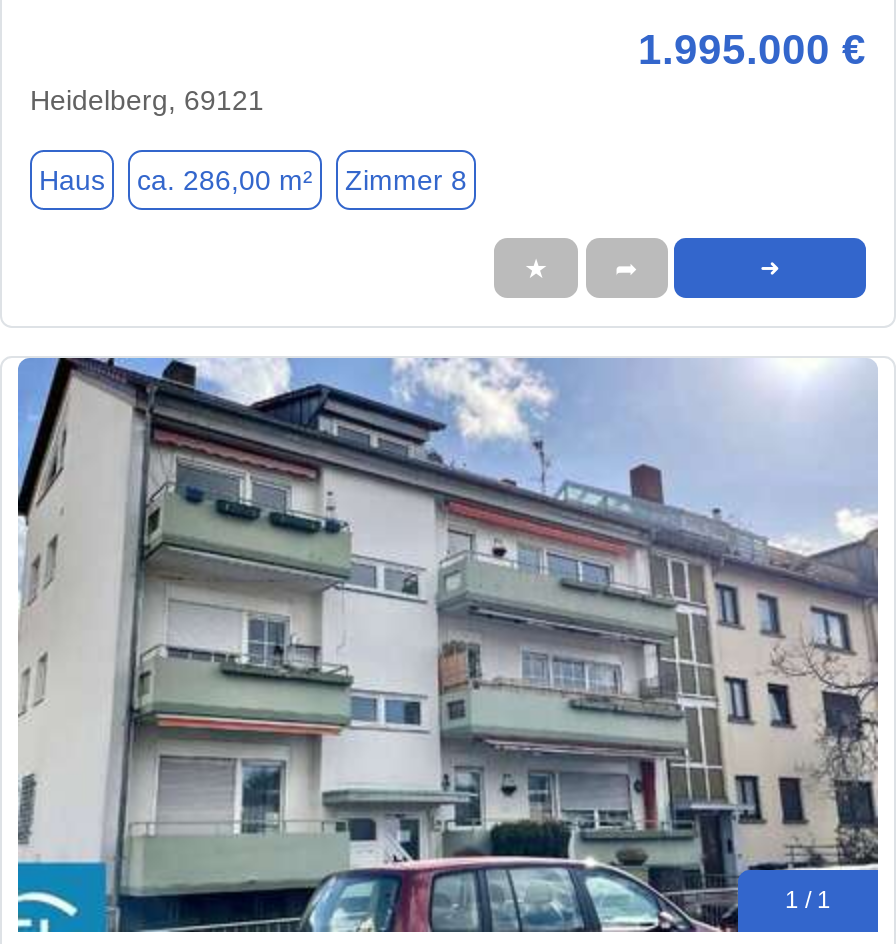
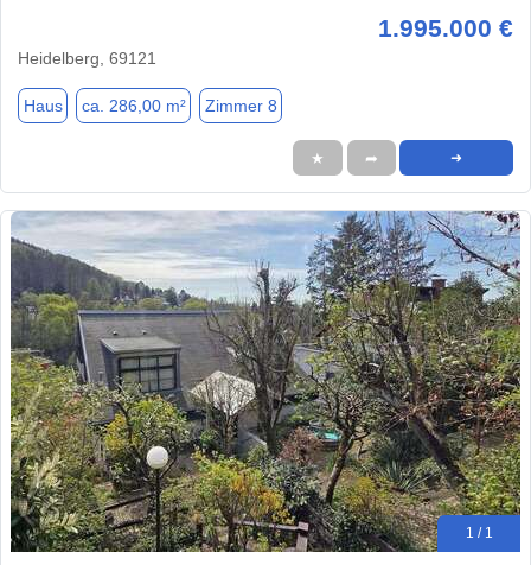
- [image]
+ [image]
